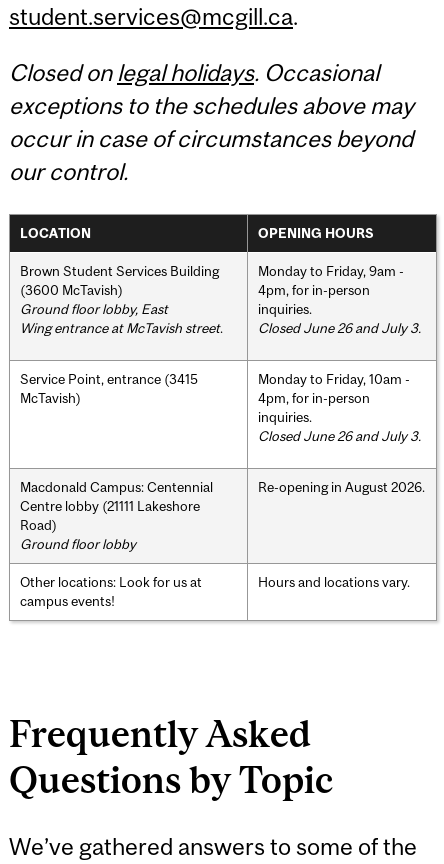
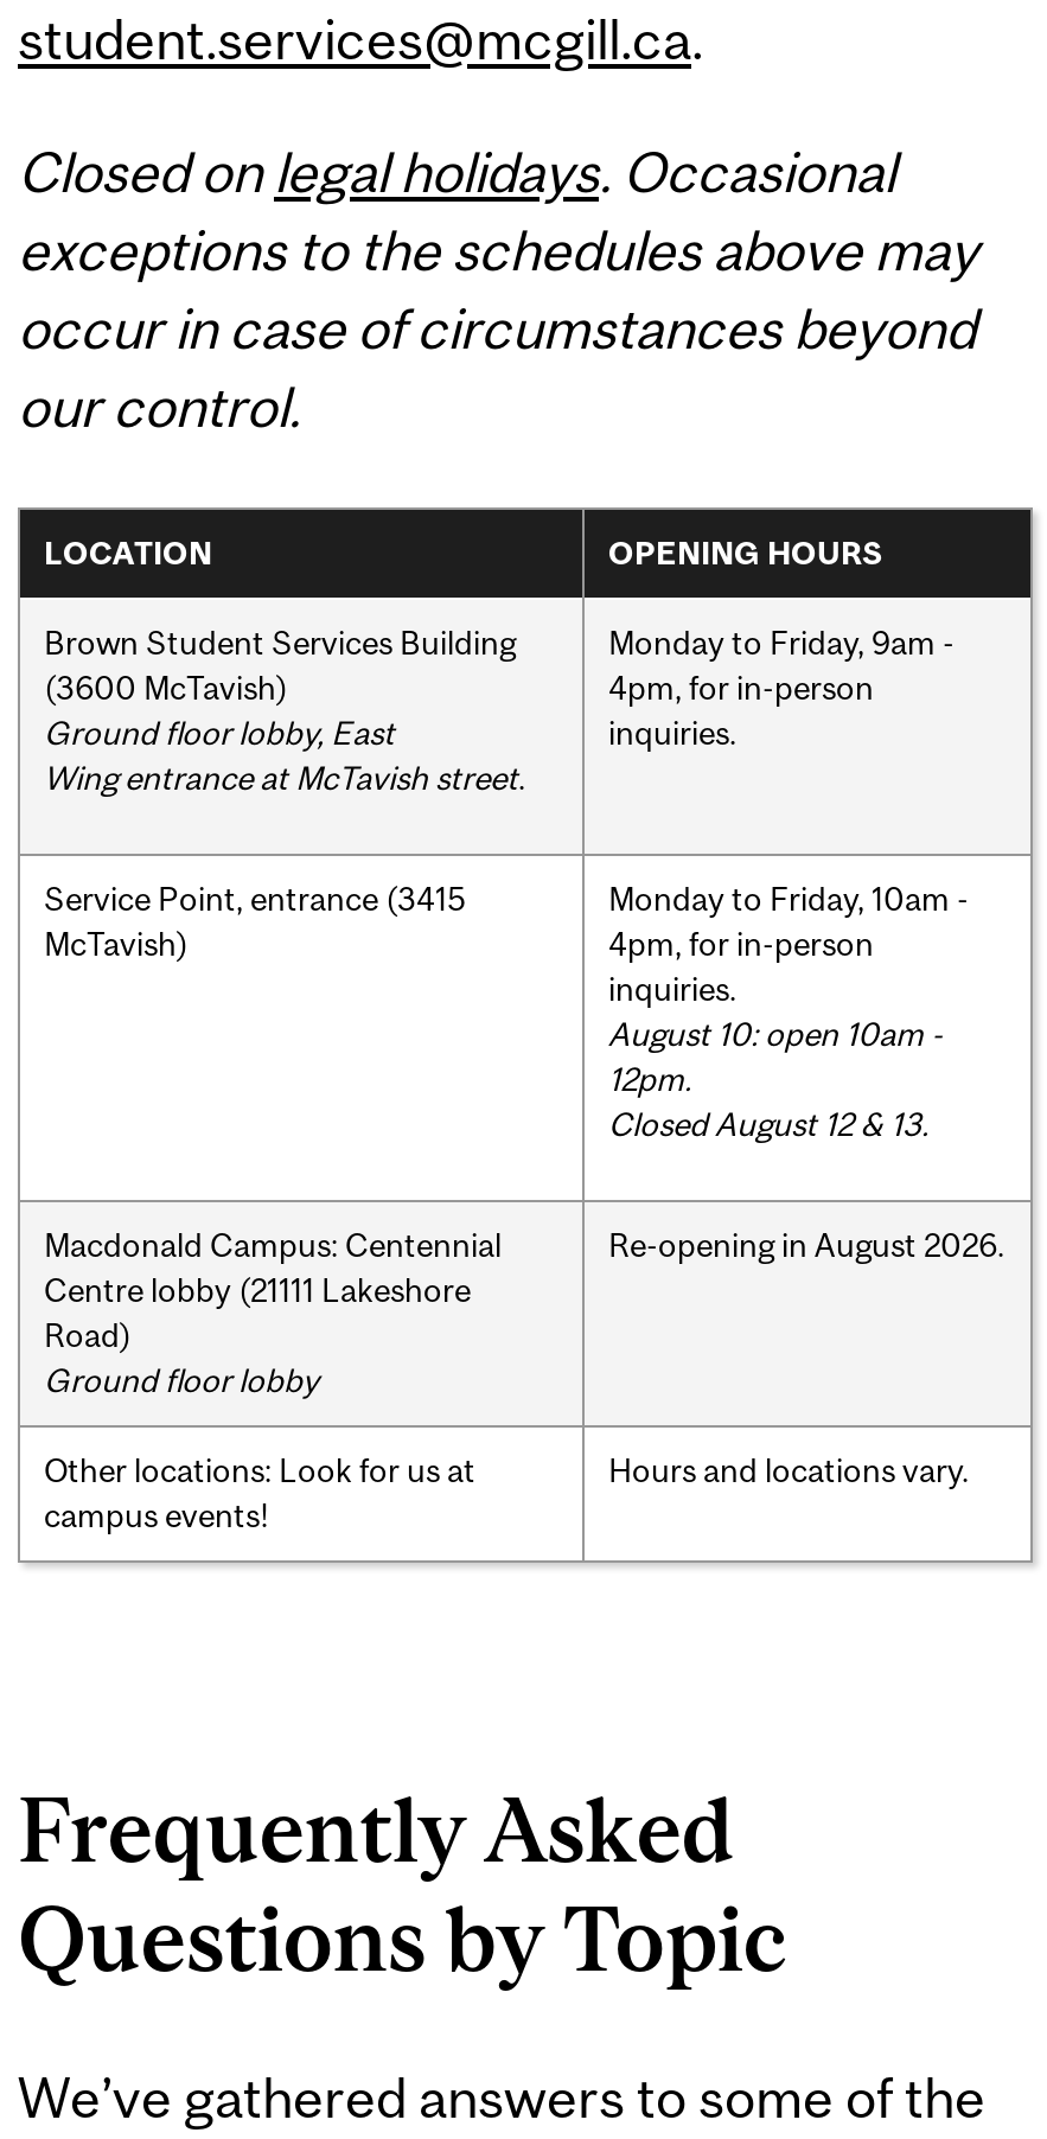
- Closed June 26 and July 3.

- Closed June 26 and July 3.
+ August 10: open 10am -
+ 12pm.
+ Closed August 12 & 13.
